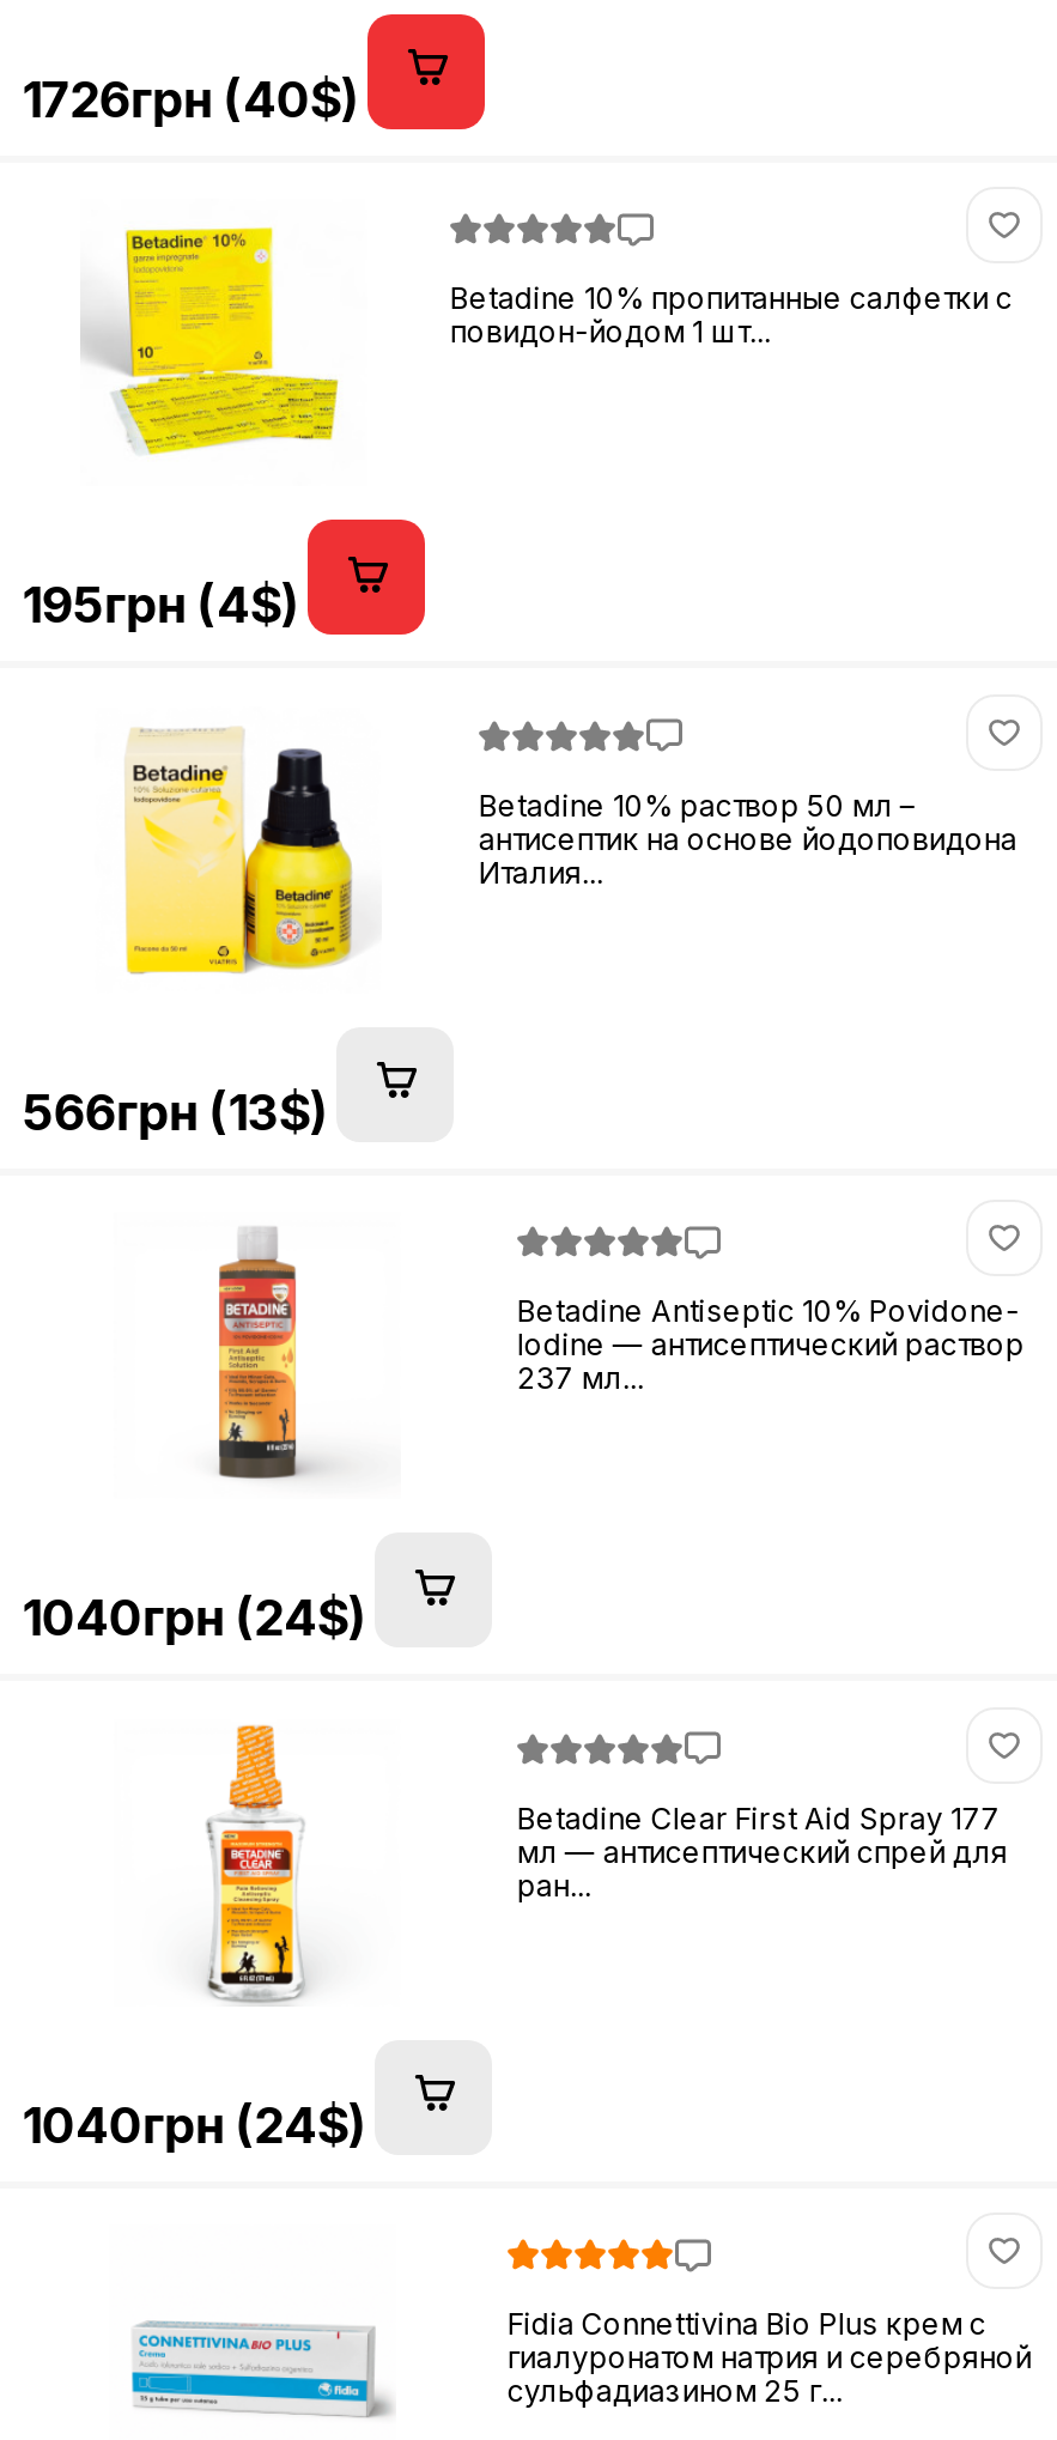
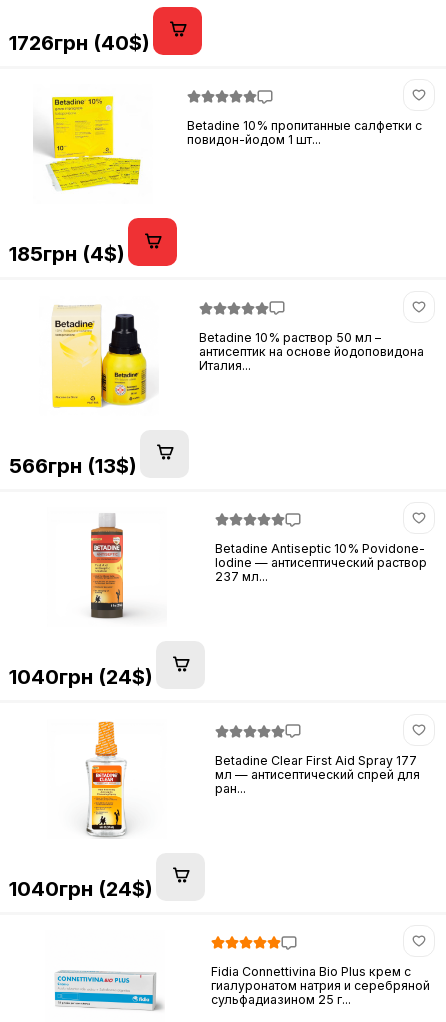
- 195грн (4$)
+ 185грн (4$)
